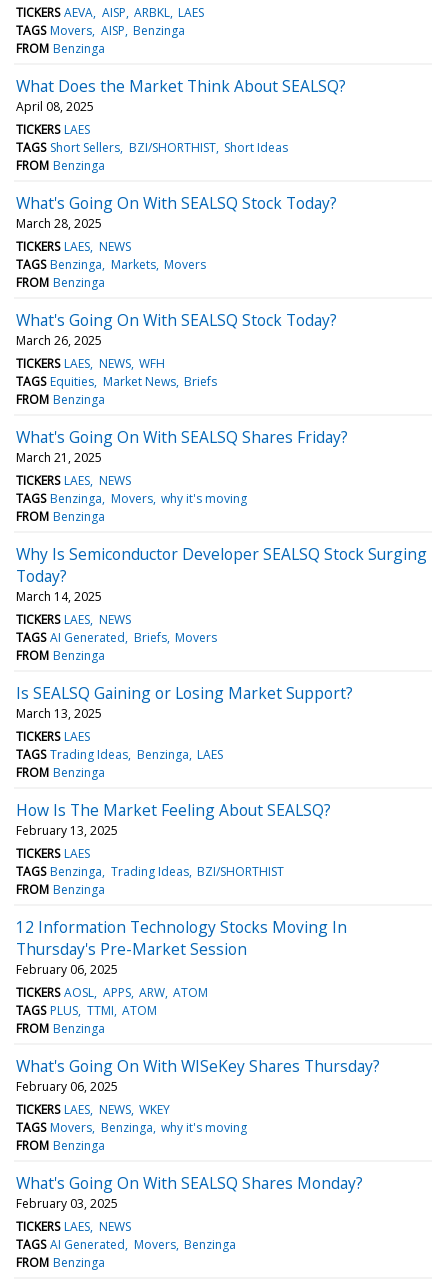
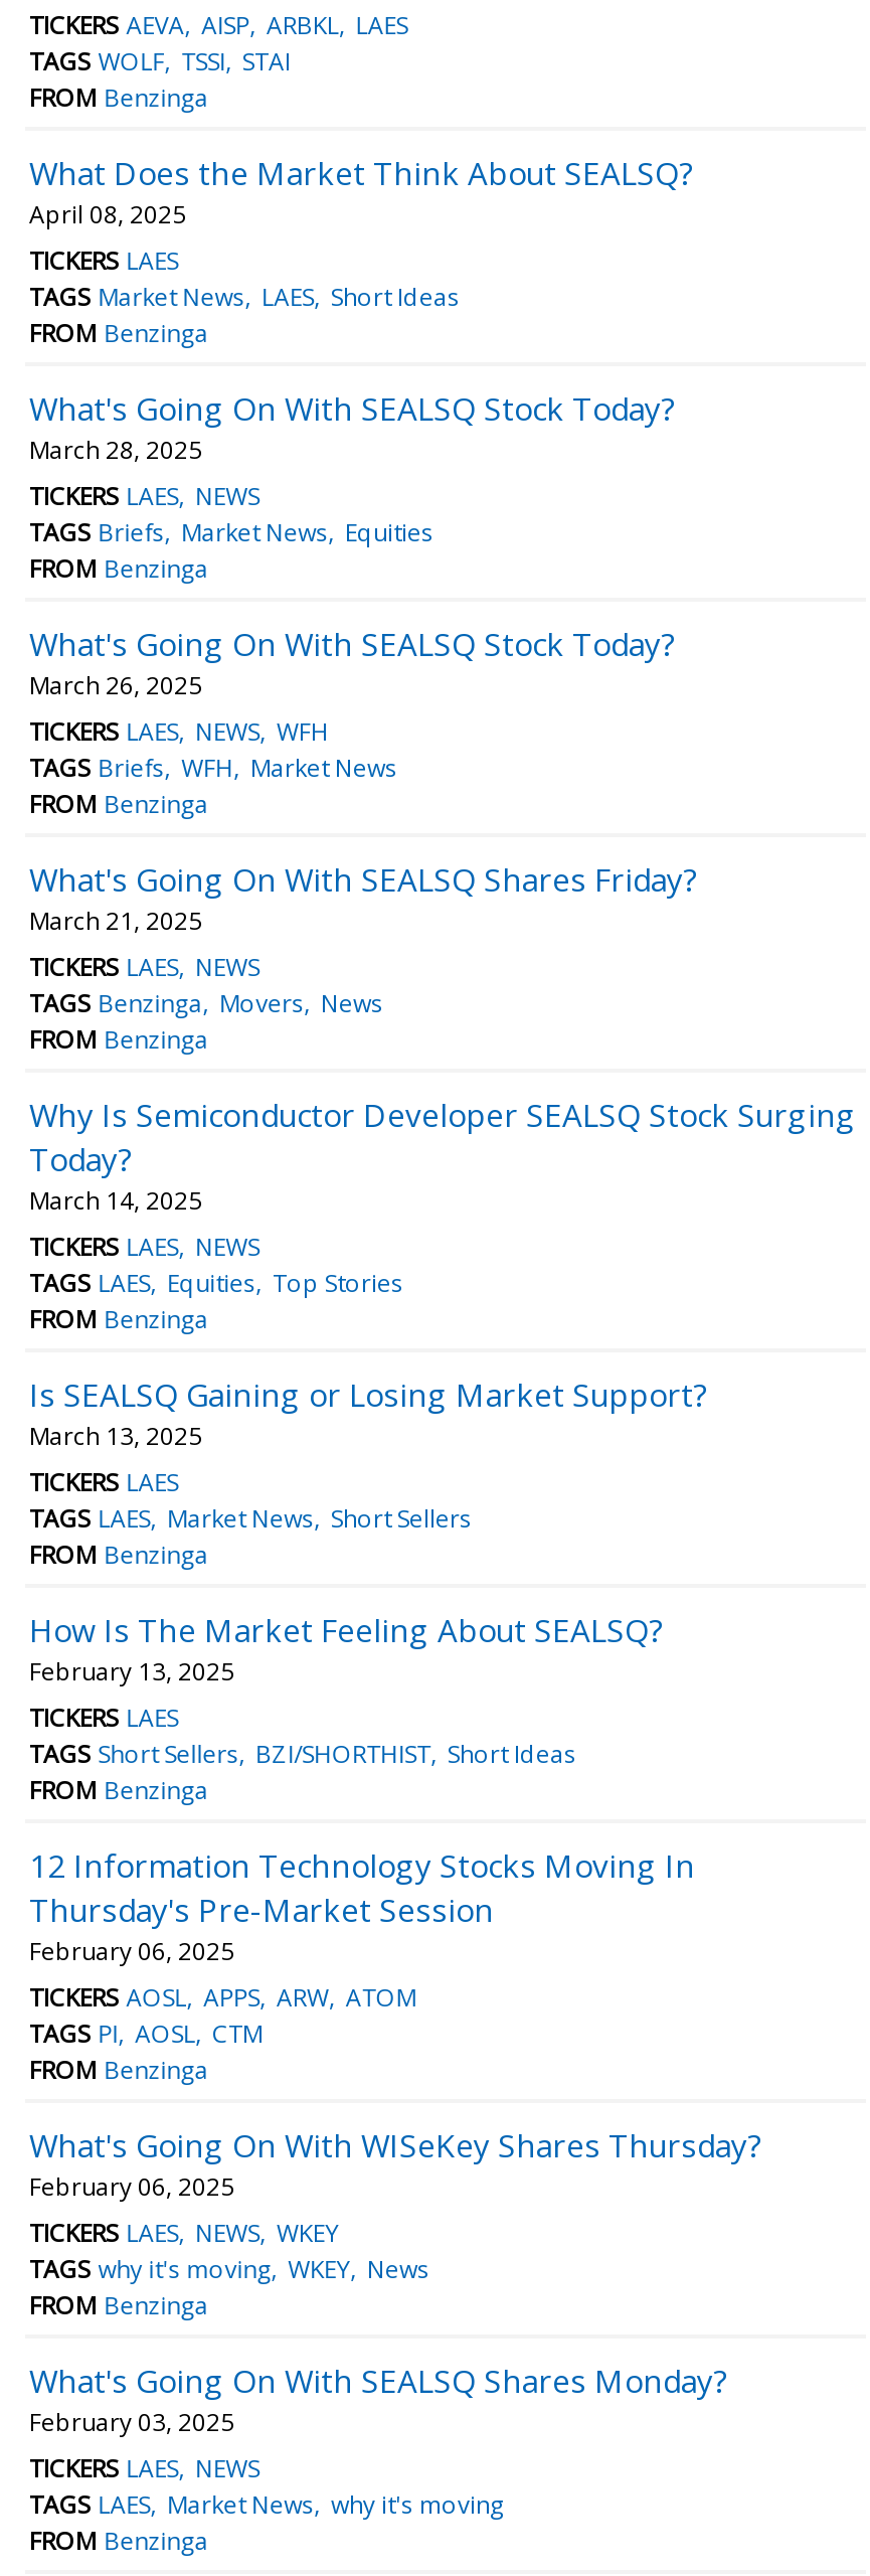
- TAGS Movers AISP Benzinga
+ TAGS WOLF TSSI STAI

moved down: TAGS Short Sellers BZI/SHORTHIST Short Ideas

+ TAGS Market News LAES Short Ideas

- TAGS Benzinga Markets Movers
+ TAGS Briefs Market News Equities

- TAGS Equities Market News Briefs
+ TAGS Briefs WFH Market News

- TAGS Benzinga Movers why it's moving
+ TAGS Benzinga Movers News

- TAGS AI Generated Briefs Movers
+ TAGS LAES Equities Top Stories

- TAGS Trading Ideas Benzinga LAES
+ TAGS LAES Market News Short Sellers

- TAGS Benzinga Trading Ideas BZI/SHORTHIST

- TAGS PLUS TTMI ATOM
+ TAGS PI AOSL CTM

- TAGS Movers Benzinga why it's moving
+ TAGS why it's moving WKEY News

- TAGS AI Generated Movers Benzinga
+ TAGS LAES Market News why it's moving
